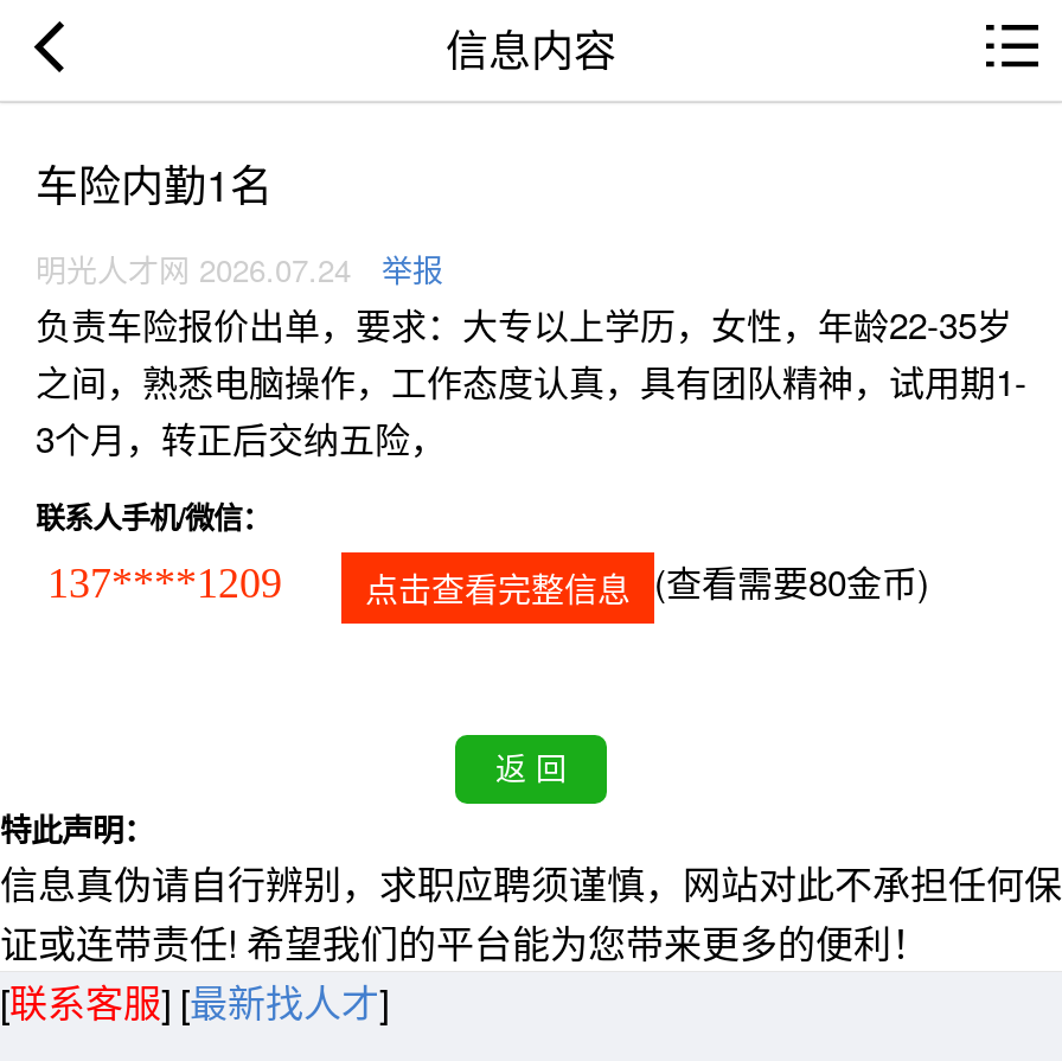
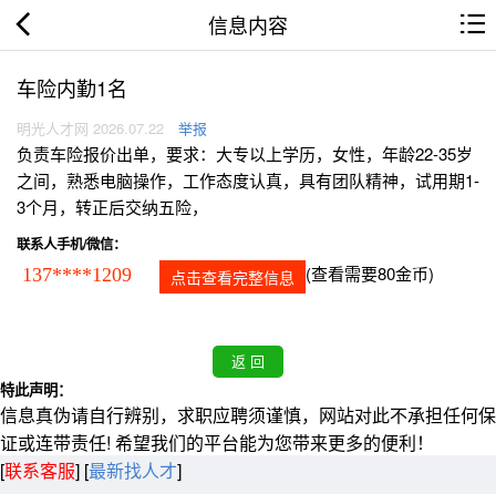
- 明光人才网 2026.07.24 举报
+ 明光人才网 2026.07.22 举报
